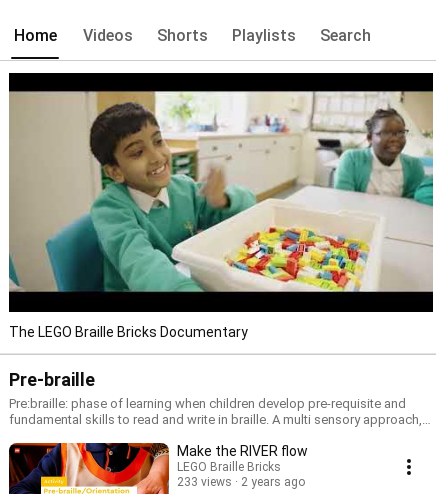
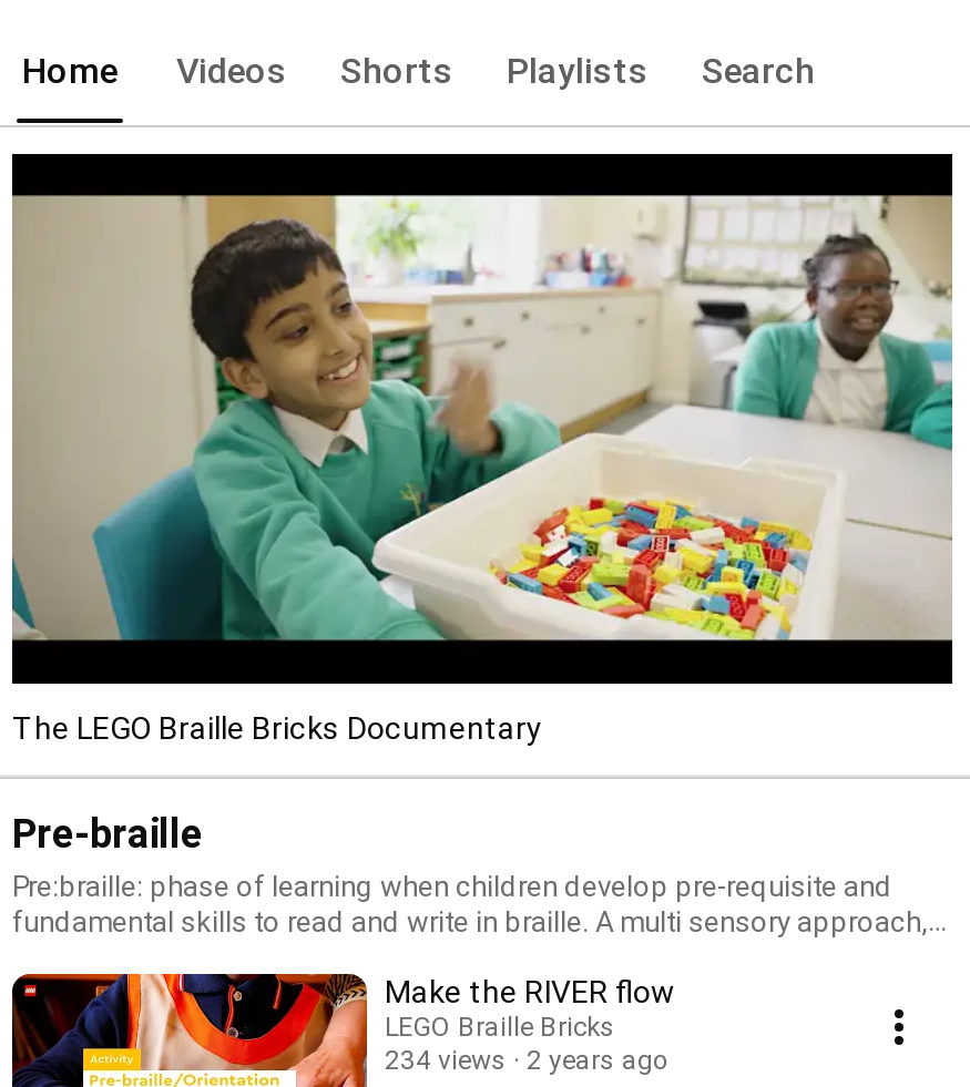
- 233 views 2 years ago
+ 234 views 2 years ago
